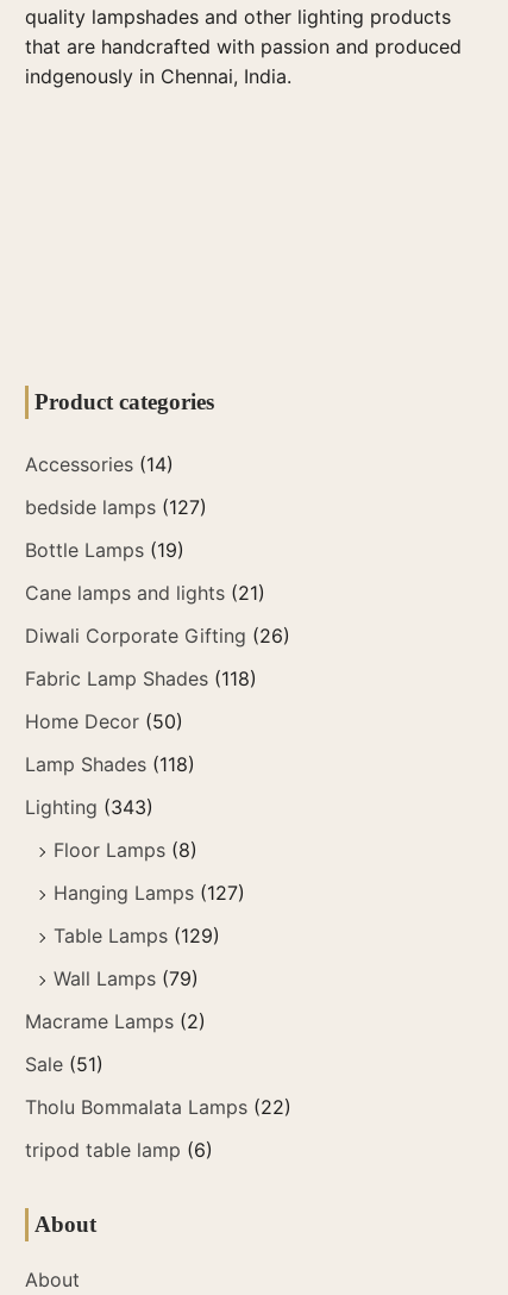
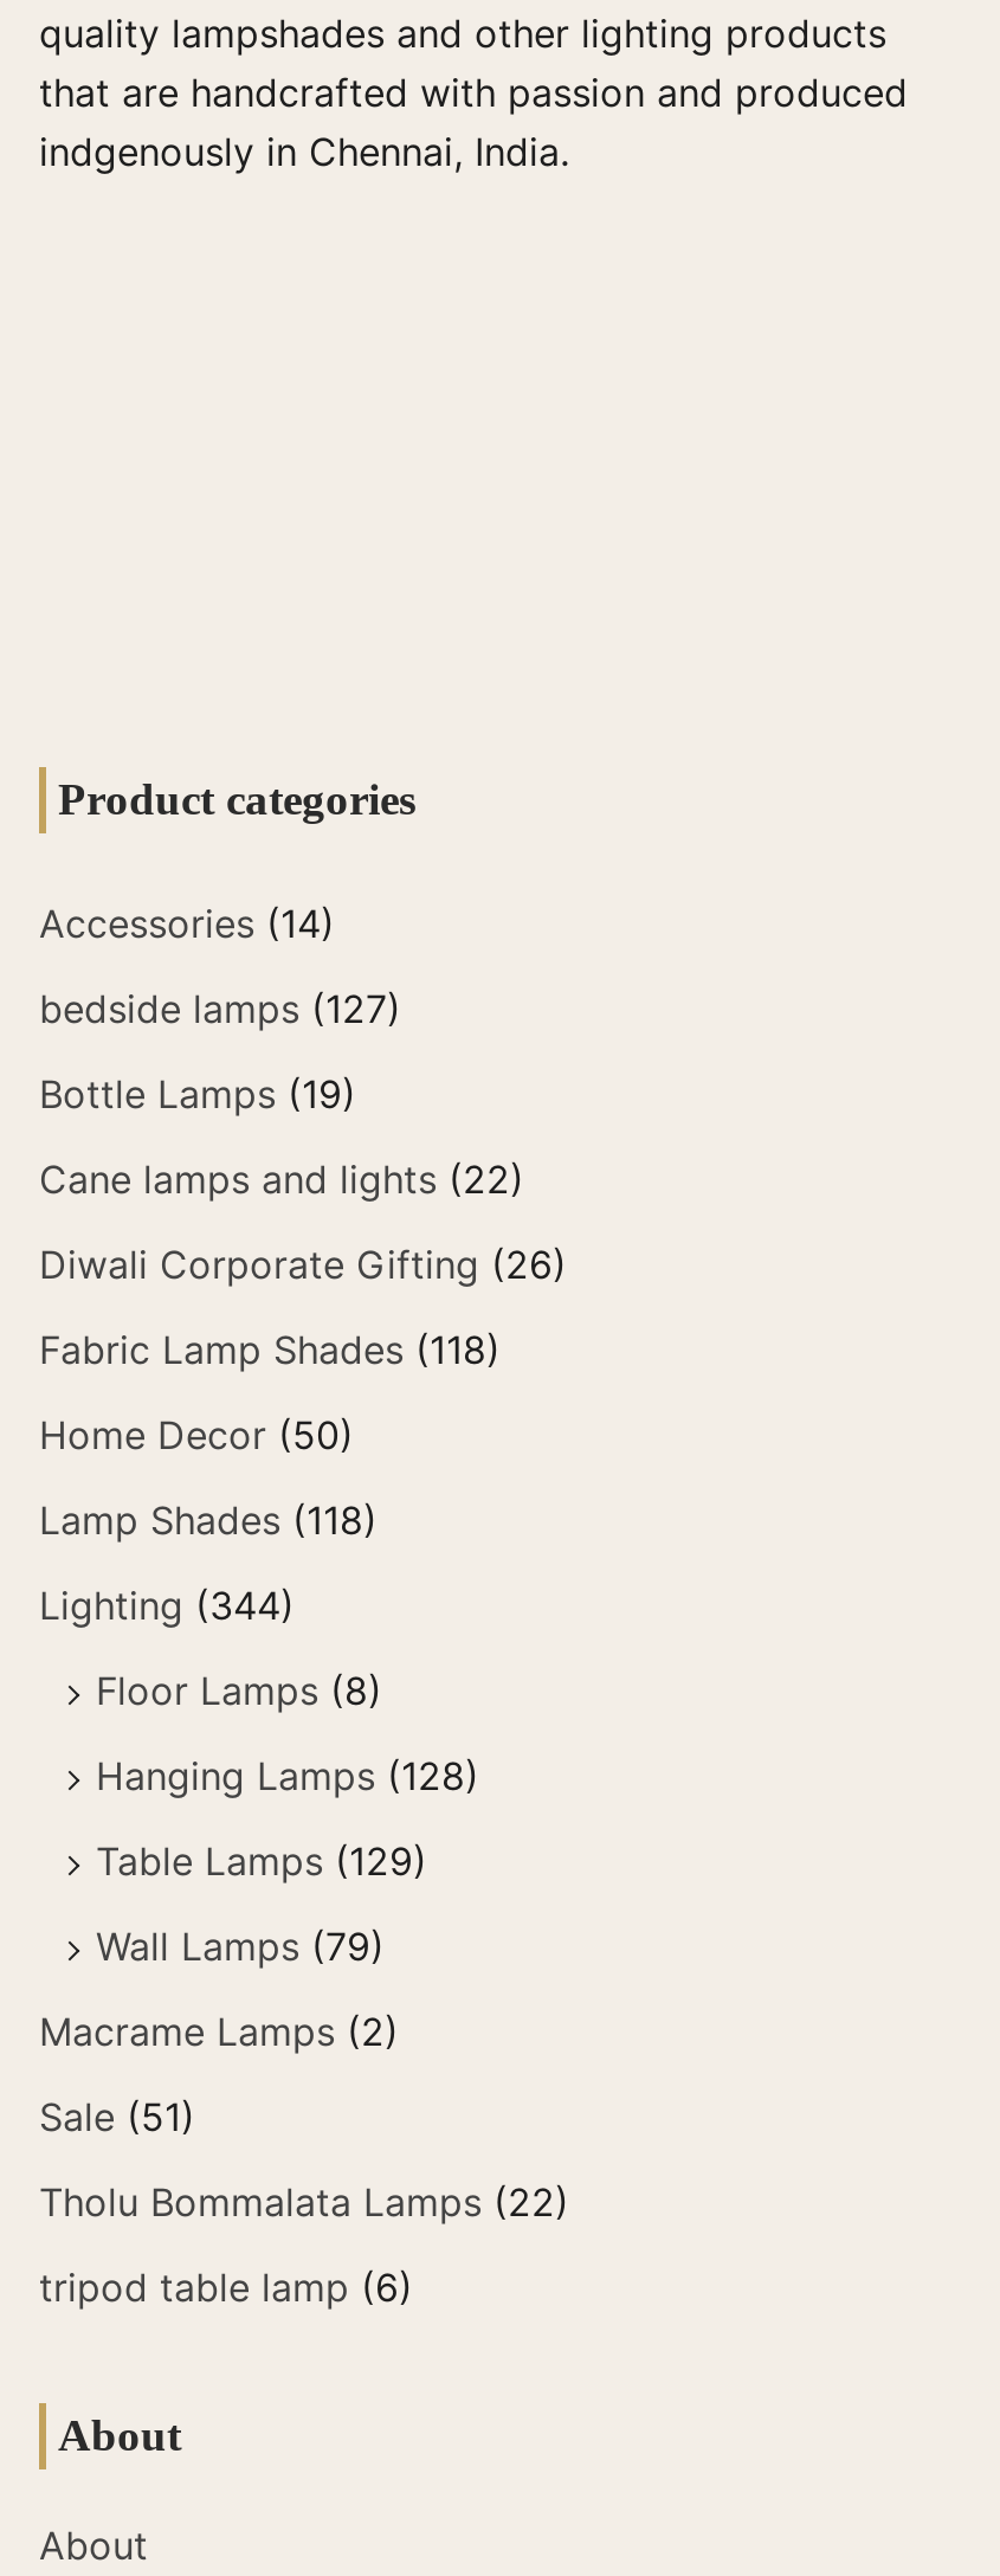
- Cane lamps and lights (21)
+ Cane lamps and lights (22)

- Lighting (343)
+ Lighting (344)

- Hanging Lamps (127)
+ Hanging Lamps (128)
